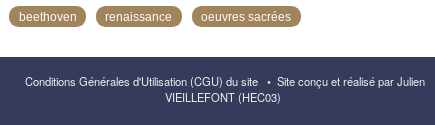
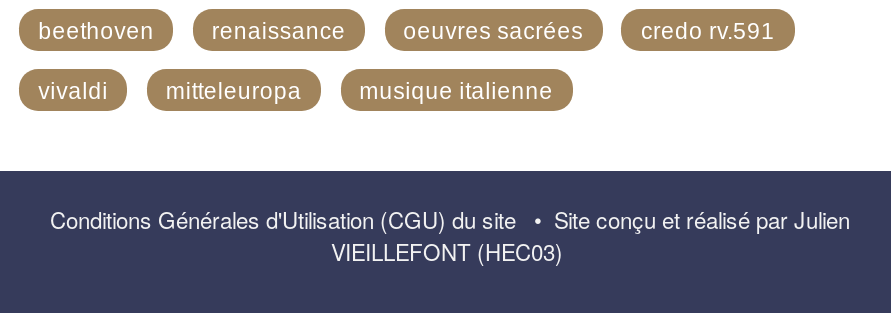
+ credo rv.591
+ vivaldi
+ mitteleuropa
+ musique italienne
